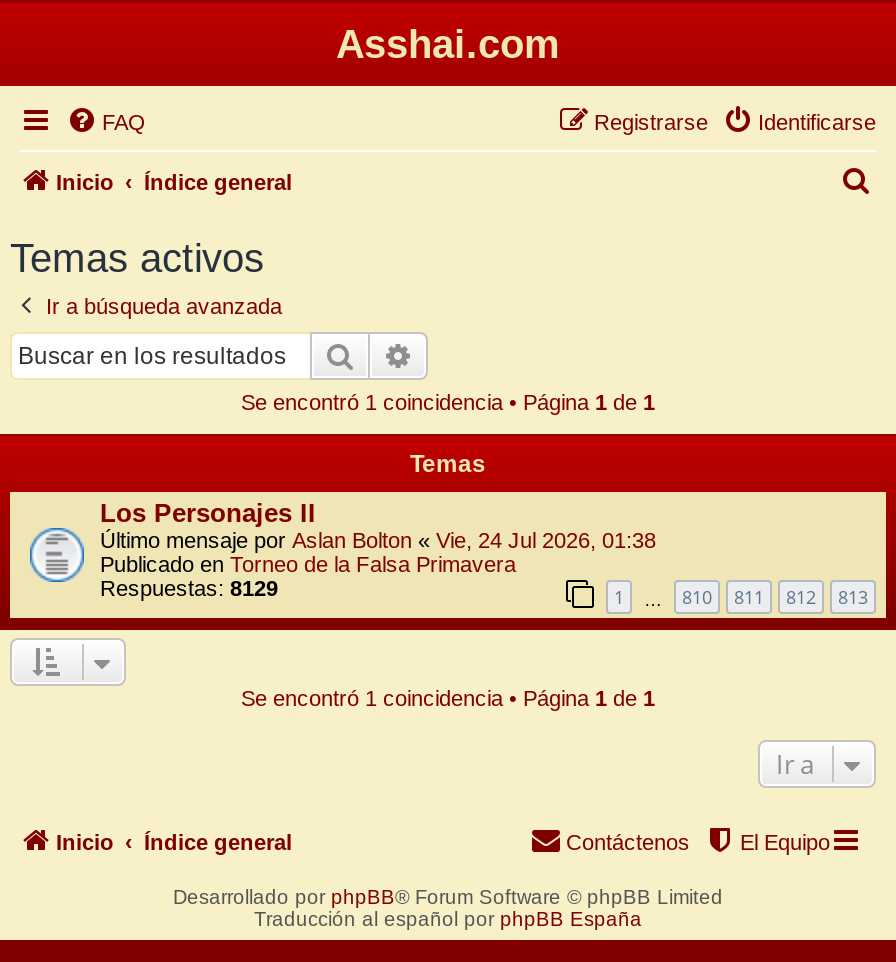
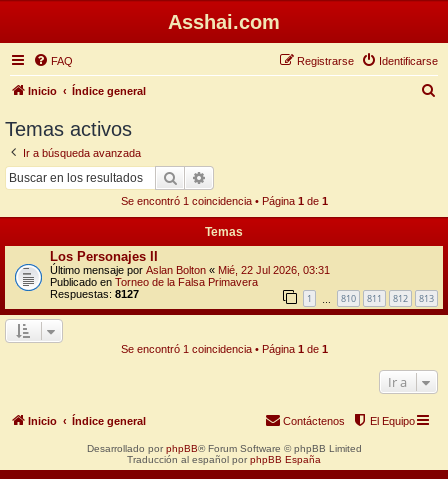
- Último mensaje por Aslan Bolton «Vie, 24 Jul 2026, 01:38
+ Último mensaje por Aslan Bolton «Mié, 22 Jul 2026, 03:31

- Respuestas: 8129
+ Respuestas: 8127
